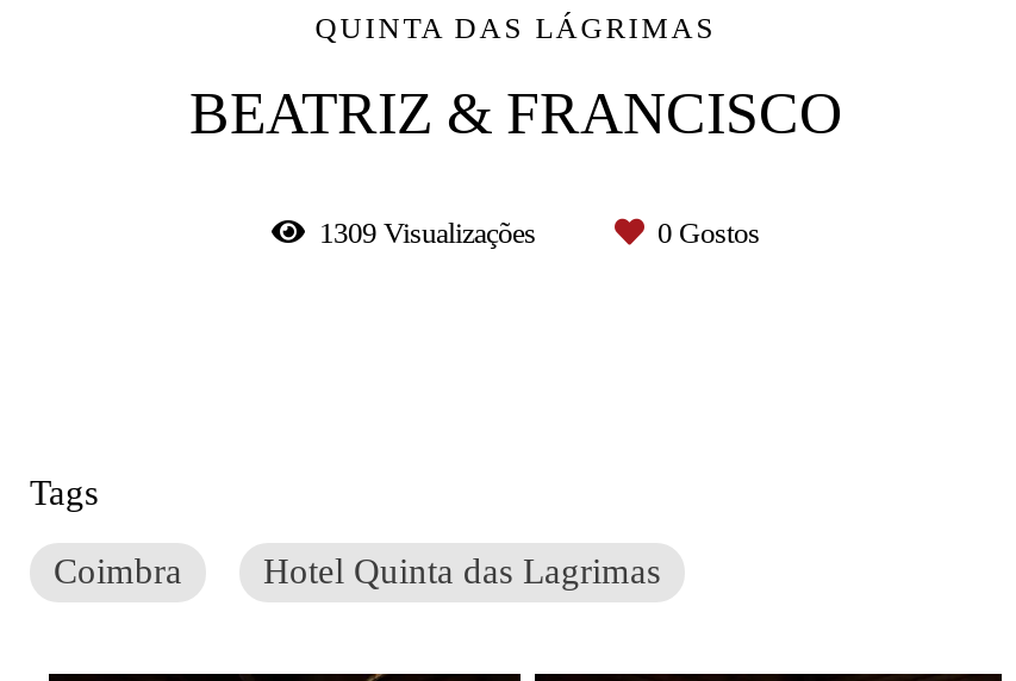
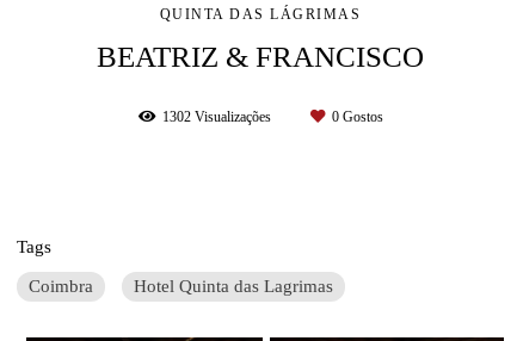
- 1309 Visualizações
+ 1302 Visualizações
